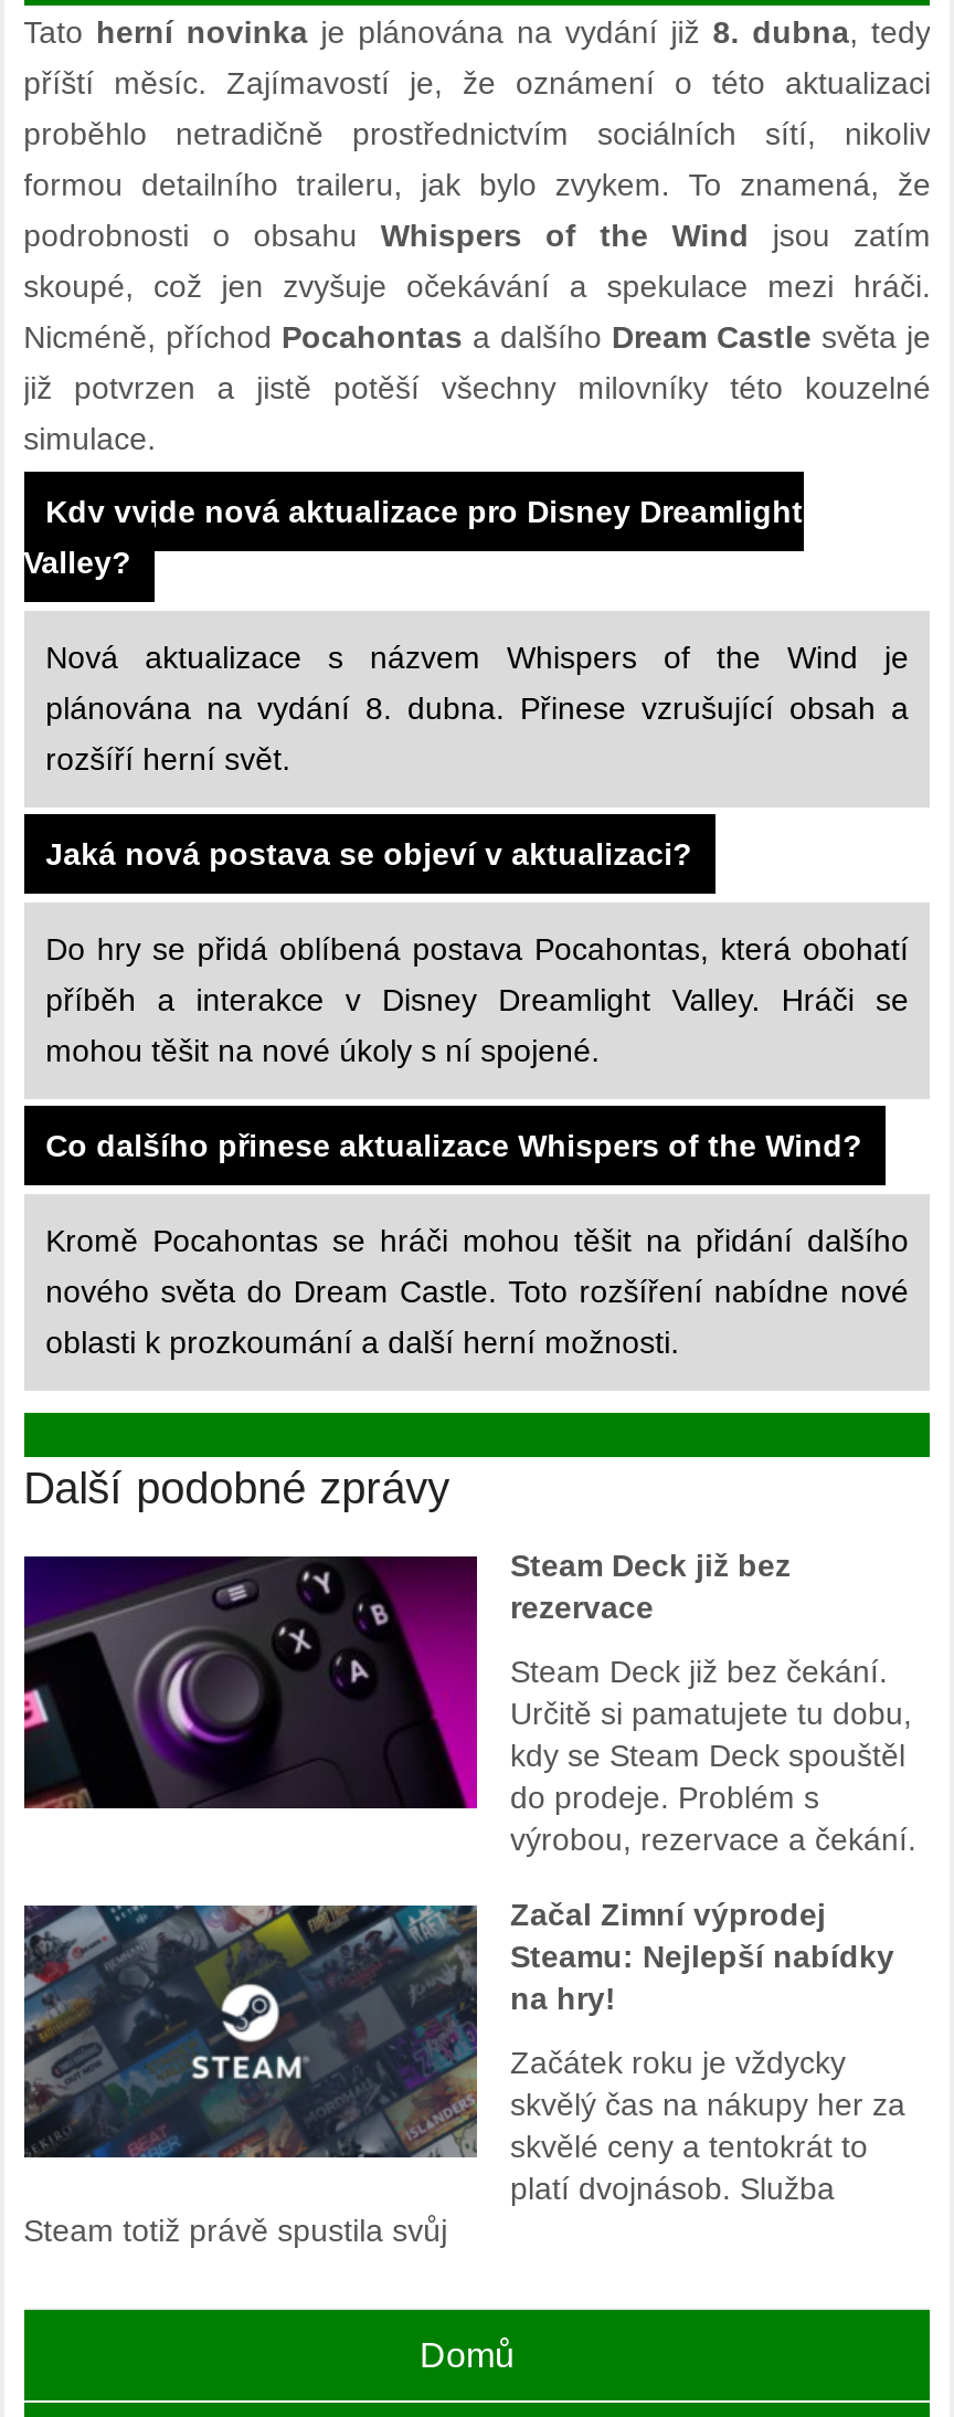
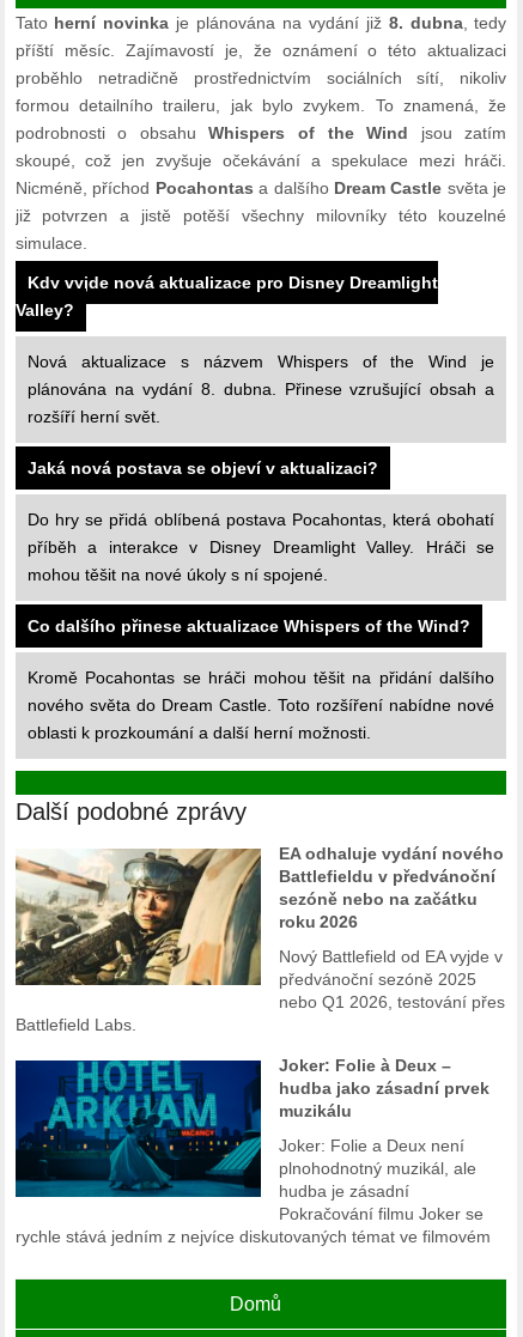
- [image]
- Steam Deck již bez
- rezervace
+ [image]
+ EA odhaluje vydání nového
+ Battlefieldu v předvánoční
+ sezóně nebo na začátku
+ roku 2026

- Steam Deck již bez čekání.
- Určitě si pamatujete tu dobu,
- kdy se Steam Deck spouštěl
- do prodeje. Problém s
- výrobou, rezervace a čekání.
+ Nový Battlefield od EA vyjde v
+ předvánoční sezóně 2025
+ nebo Q1 2026, testování přes
+ Battlefield Labs.

- [image]
- Začátek roku je vždycky
- skvělý čas na nákupy her za
- skvělé ceny a tentokrát to
- platí dvojnásob. Služba
- Steam totiž právě spustila svůj
+ [image]
+ Joker: Folie a Deux není
+ plnohodnotný muzikál, ale
+ hudba je zásadní
+ Pokračování filmu Joker se
+ rychle stává jedním z nejvíce diskutovaných témat ve filmovém

- Začal Zimní výprodej
- Steamu: Nejlepší nabídky
- na hry!
+ Joker: Folie à Deux –
+ hudba jako zásadní prvek
+ muzikálu
